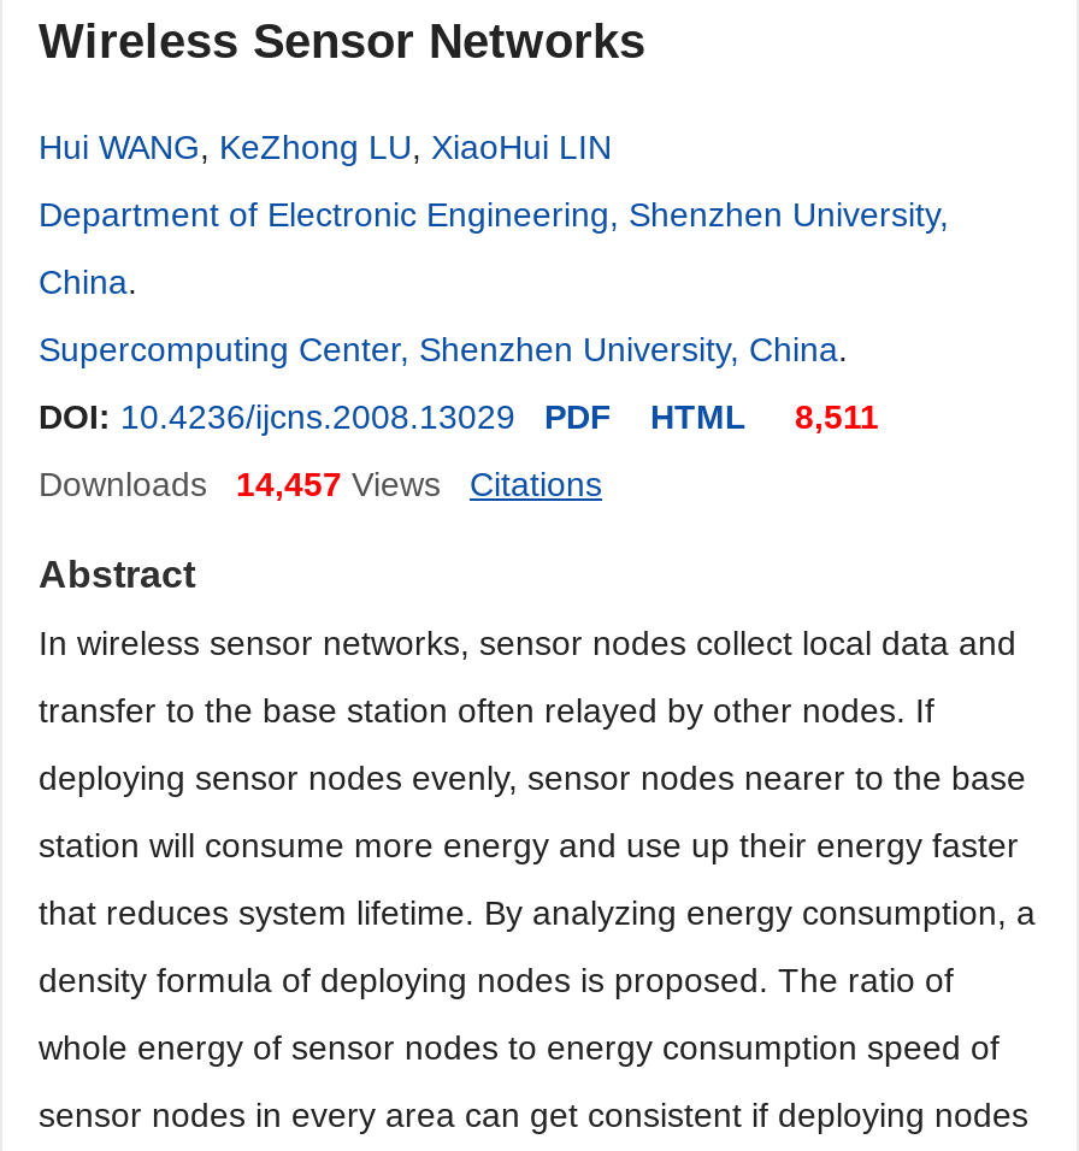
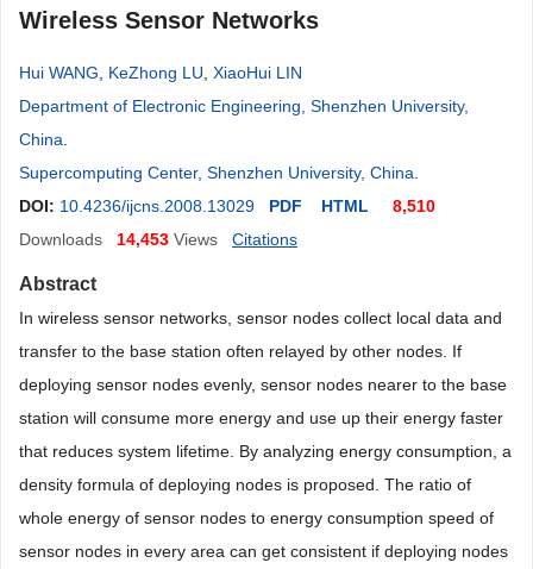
- DOI: 10.4236/ijcns.2008.13029 PDF HTML 8,511
+ DOI: 10.4236/ijcns.2008.13029 PDF HTML 8,510

- Downloads 14,457 Views
+ Downloads 14,453 Views
